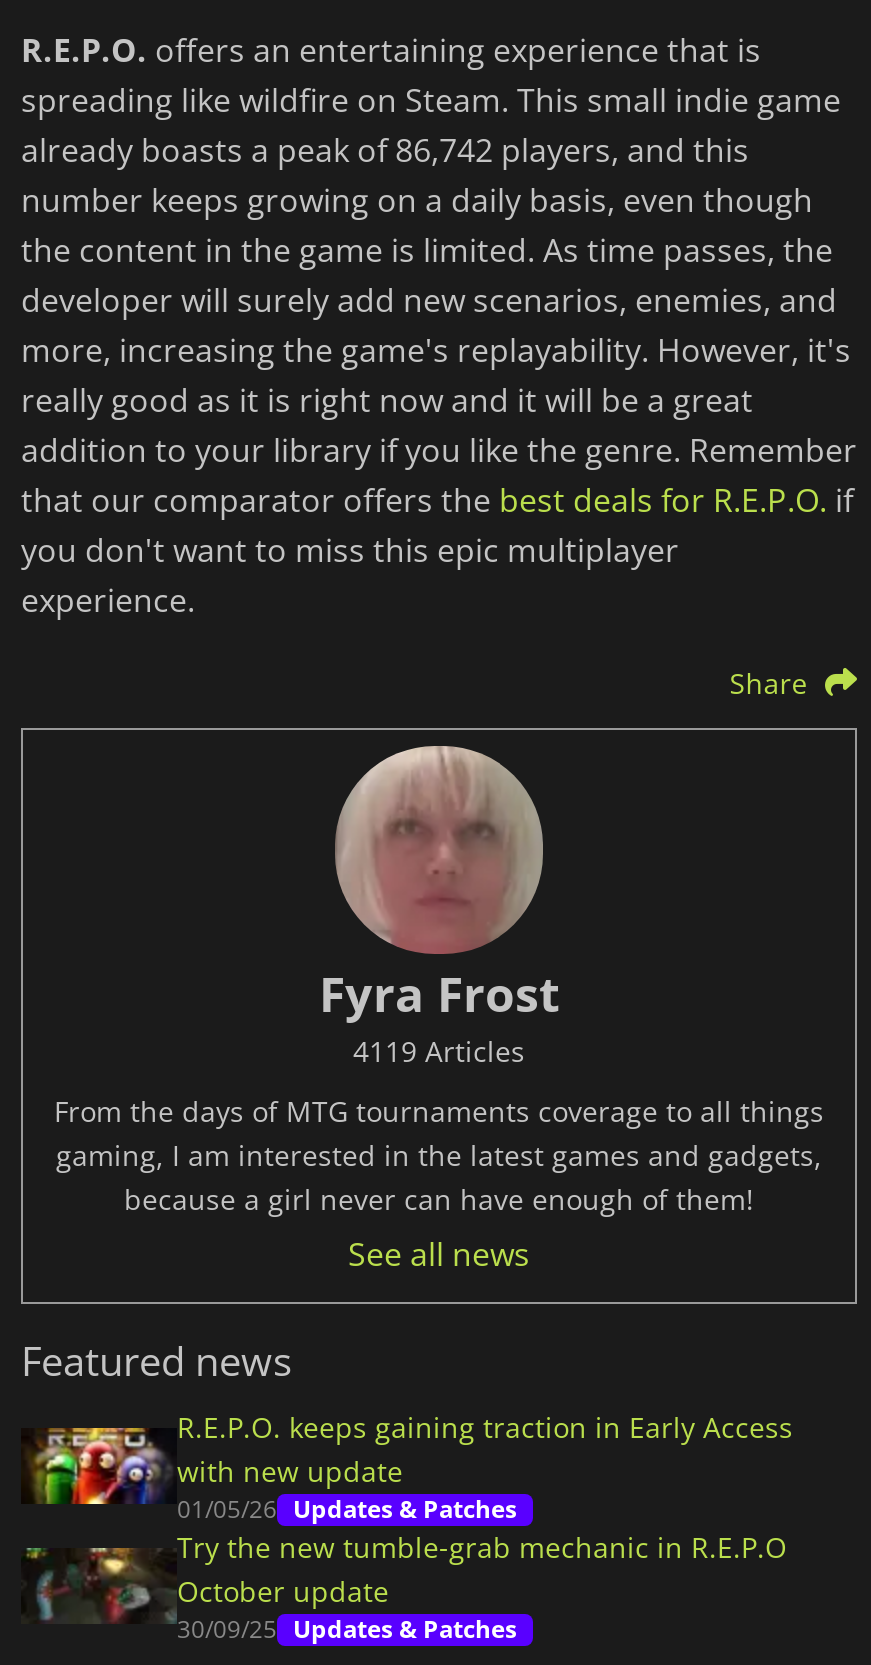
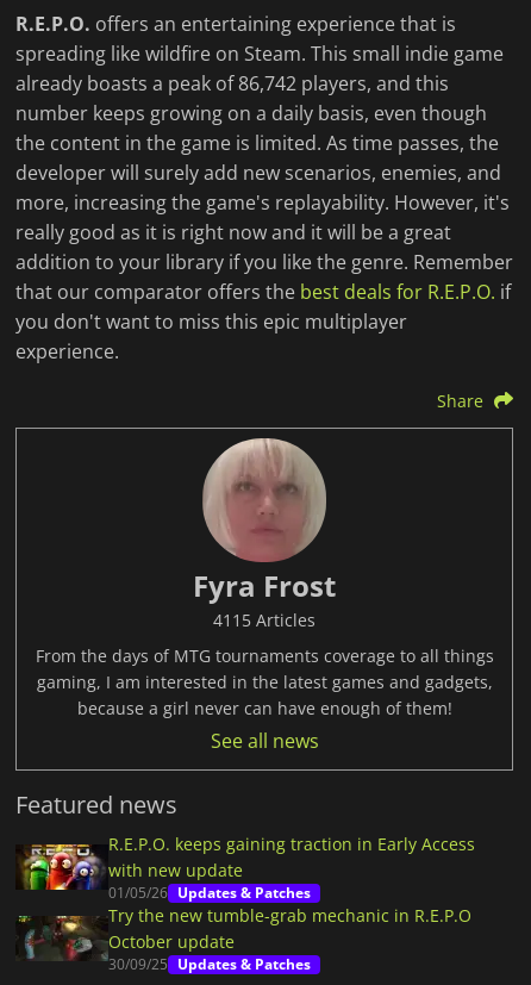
- 4119 Articles
+ 4115 Articles
